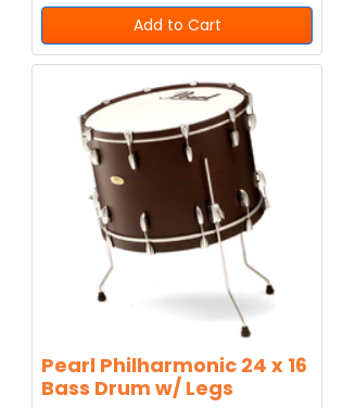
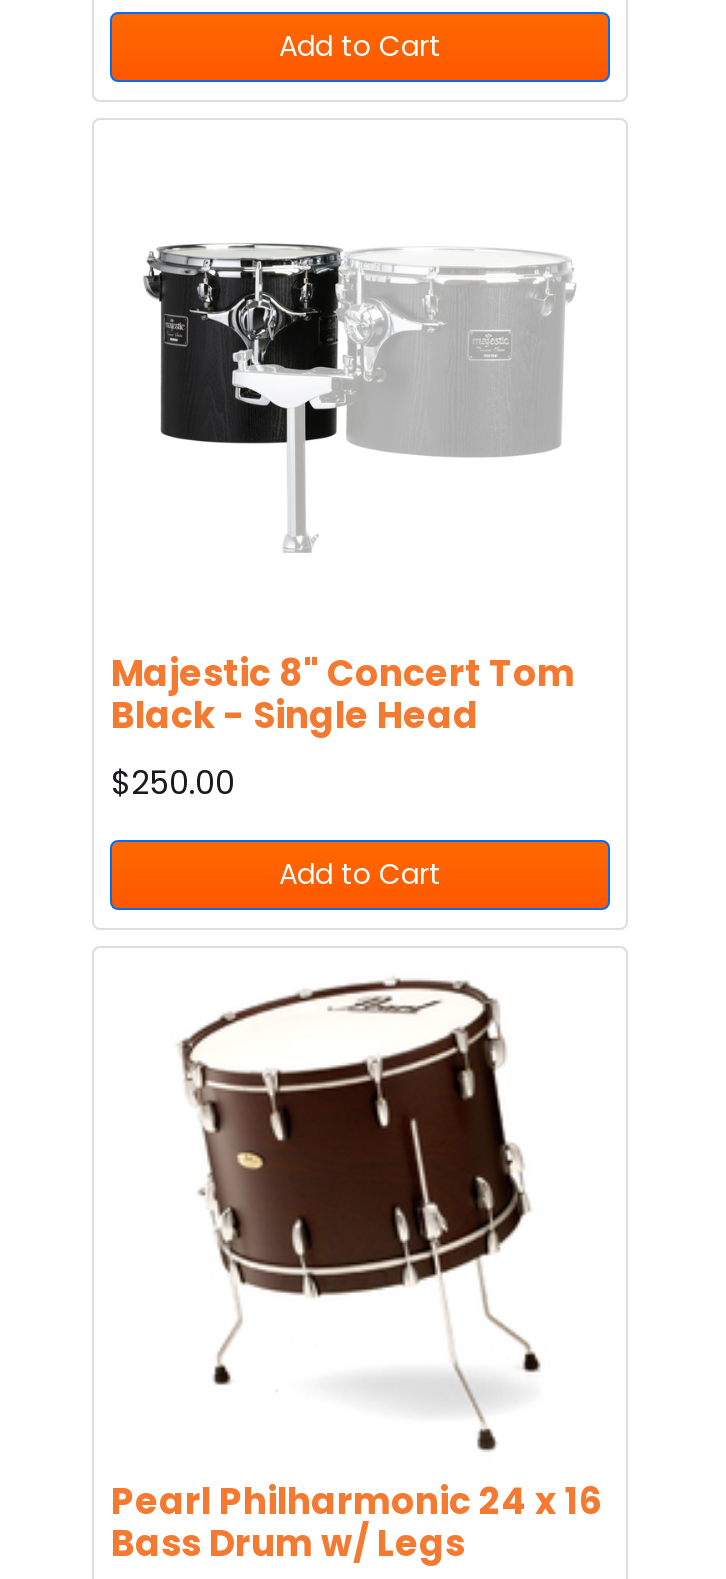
+ Majestic 8" Concert Tom
+ Black - Single Head
+ $250.00
+ Add to Cart

+ [image]
